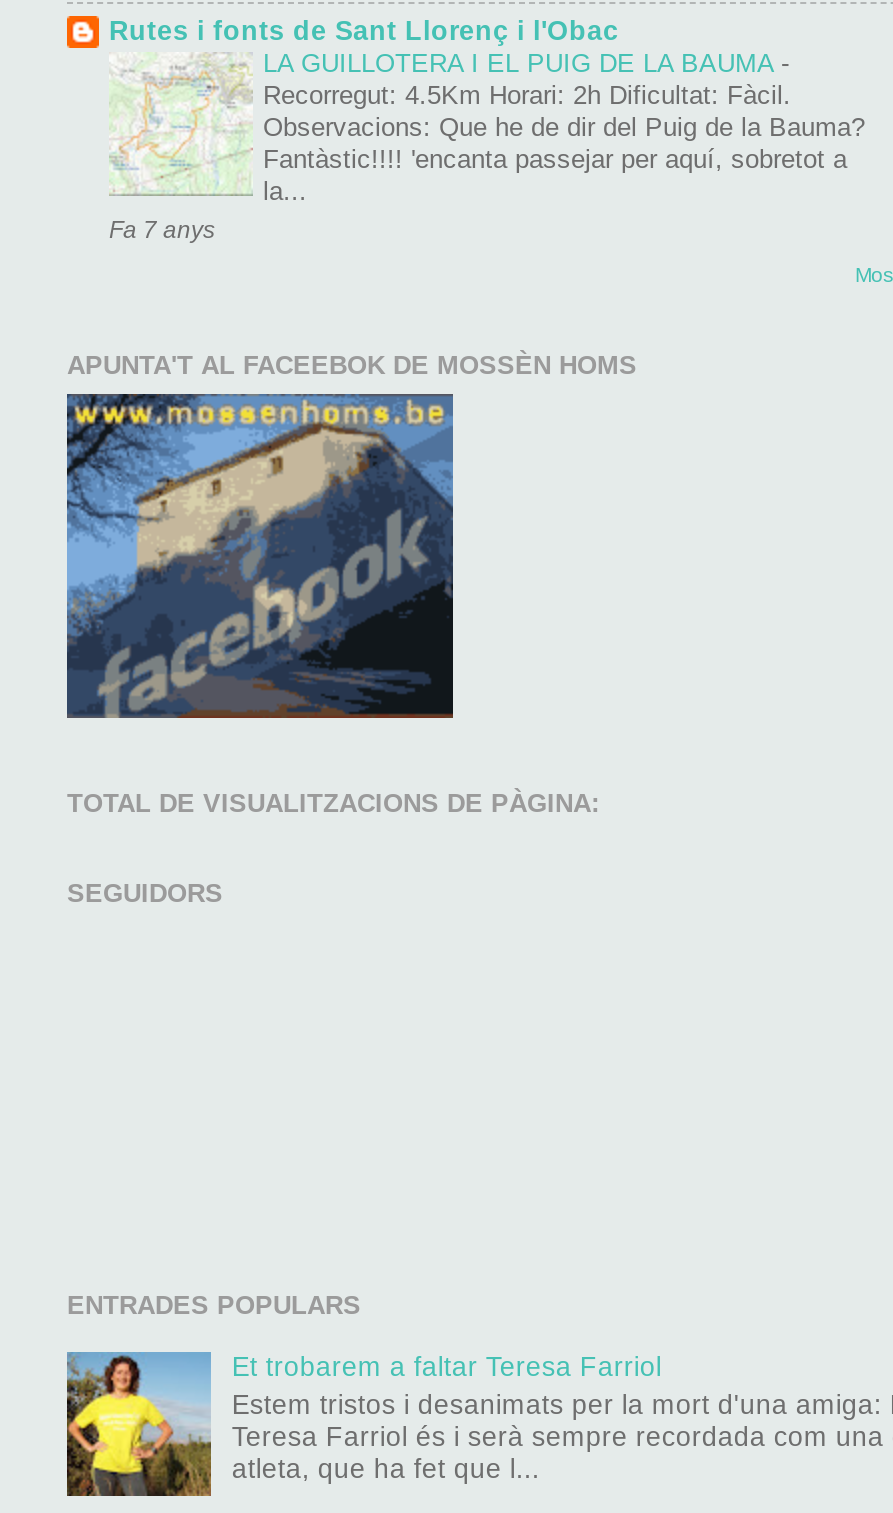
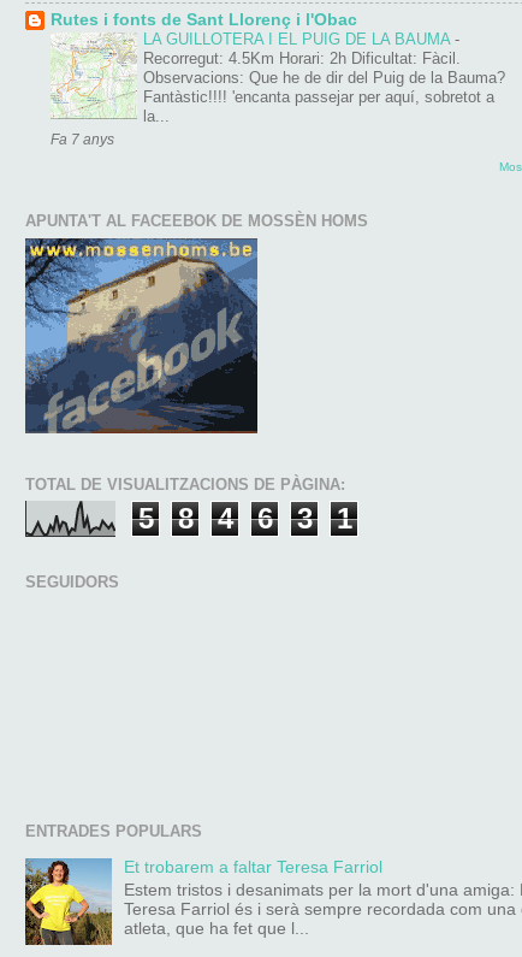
+ [image]
+ 5
+ 8
+ 4
+ 6
+ 3
+ 1
